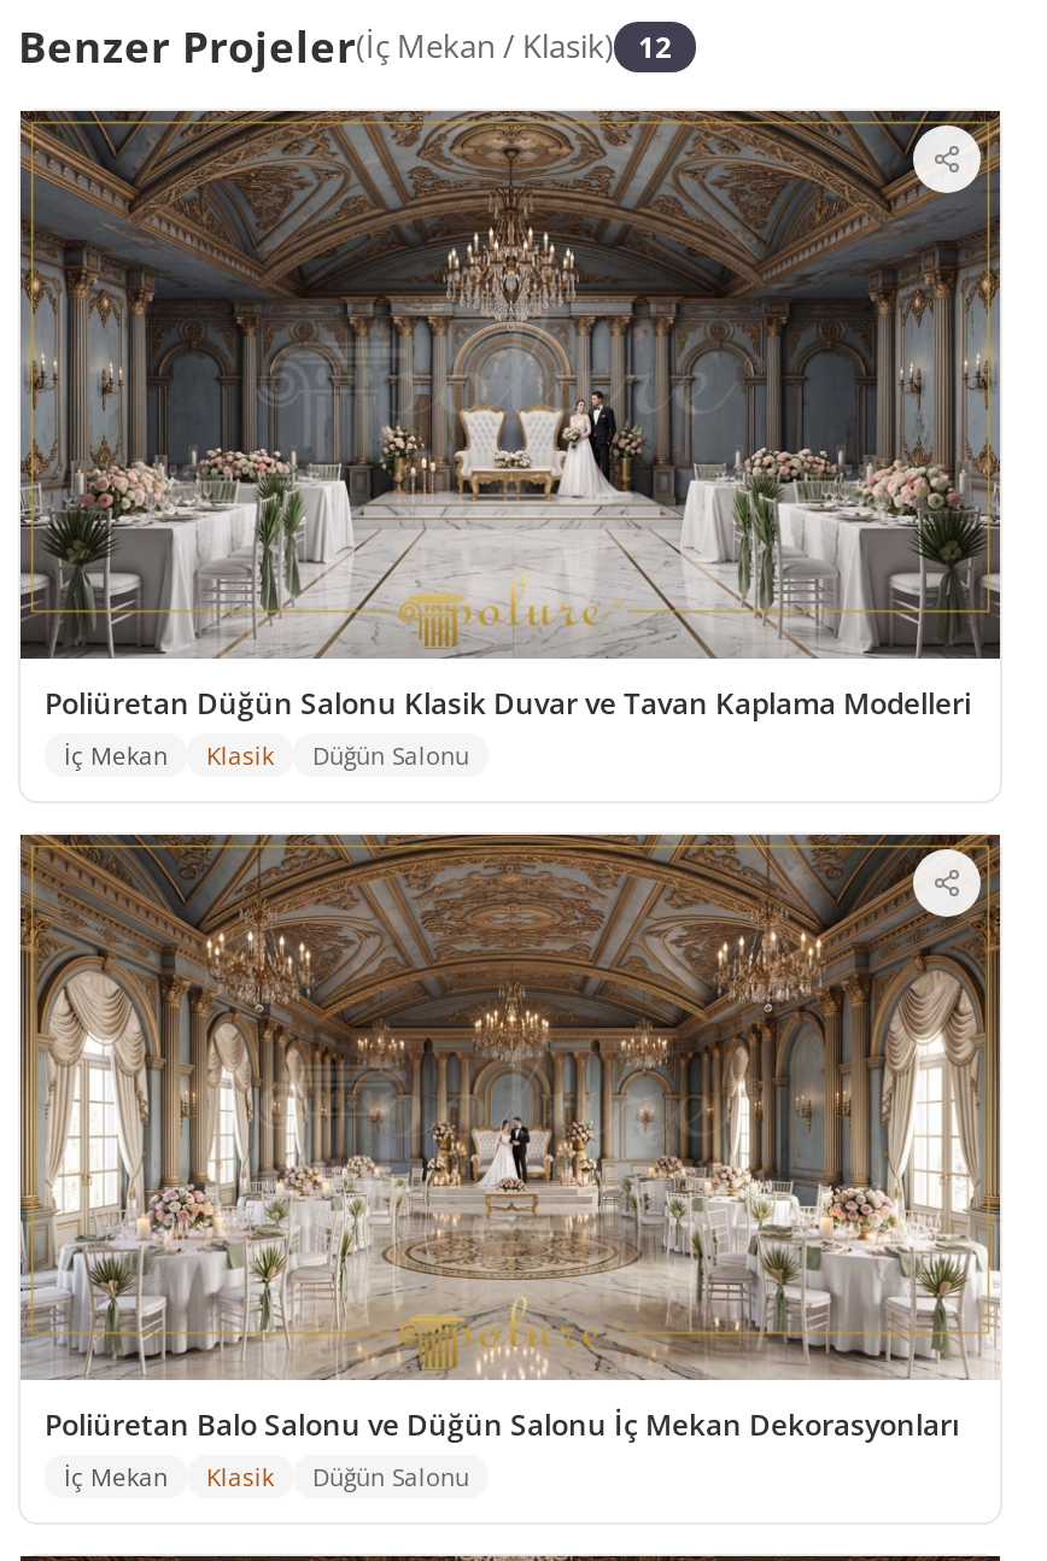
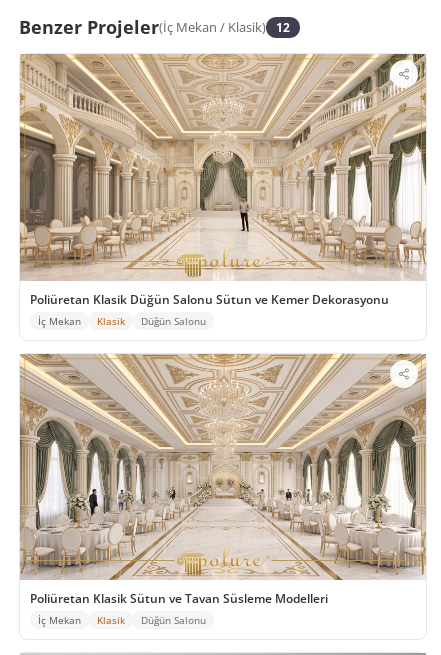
- [image]
- Poliüretan Düğün Salonu Klasik Duvar ve Tavan Kaplama Modelleri
+ [image]
+ Poliüretan Klasik Düğün Salonu Sütun ve Kemer Dekorasyonu

- [image]
- Poliüretan Balo Salonu ve Düğün Salonu İç Mekan Dekorasyonları
+ [image]
+ Poliüretan Klasik Sütun ve Tavan Süsleme Modelleri
